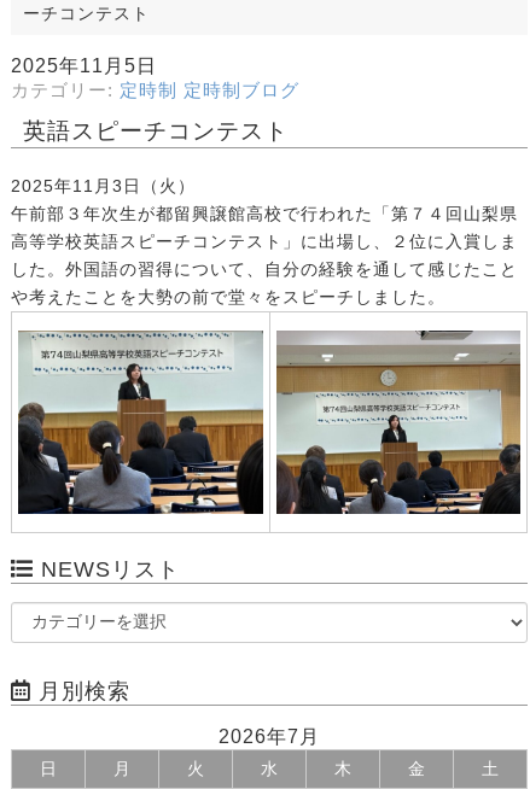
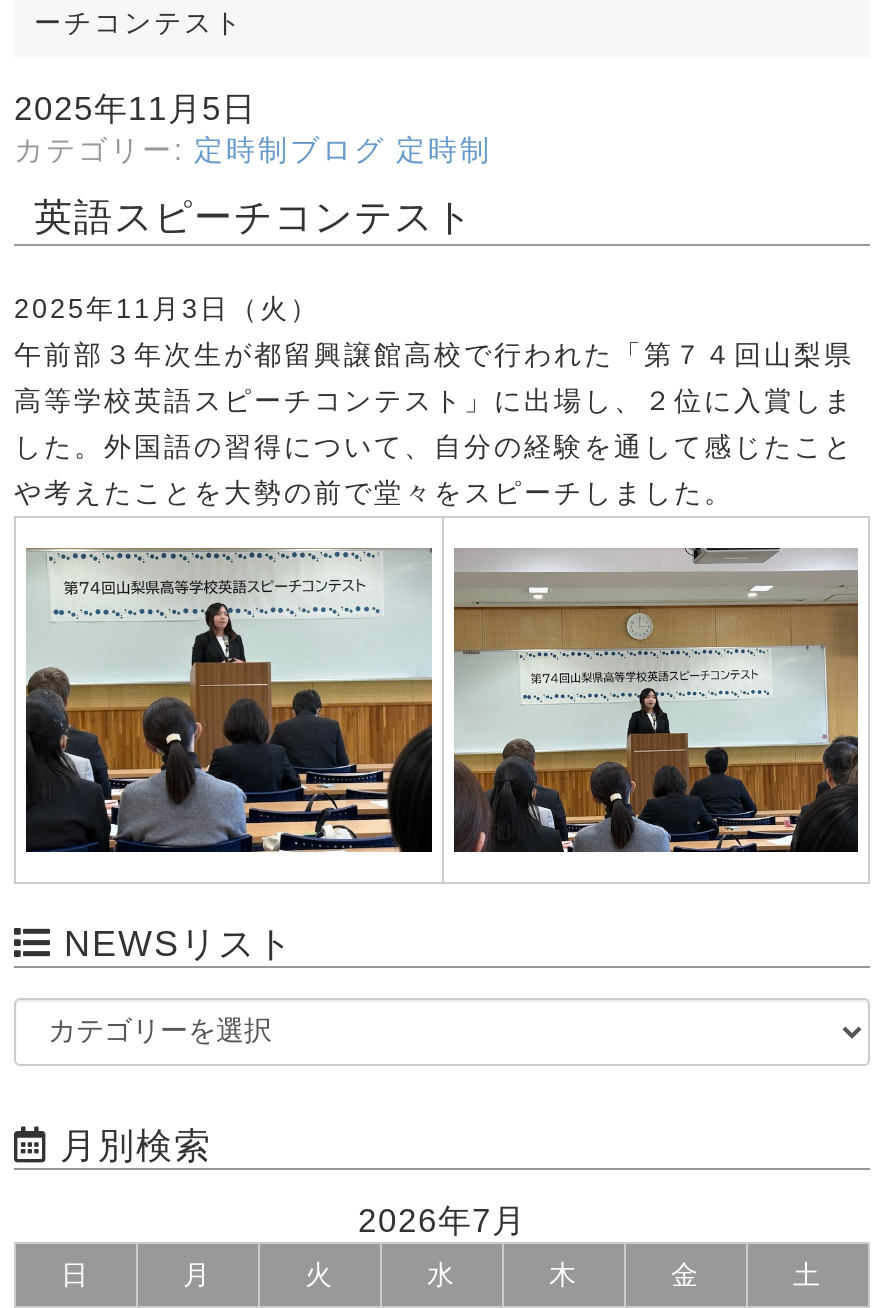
- カテゴリー: 定時制 定時制ブログ
+ カテゴリー: 定時制ブログ 定時制
